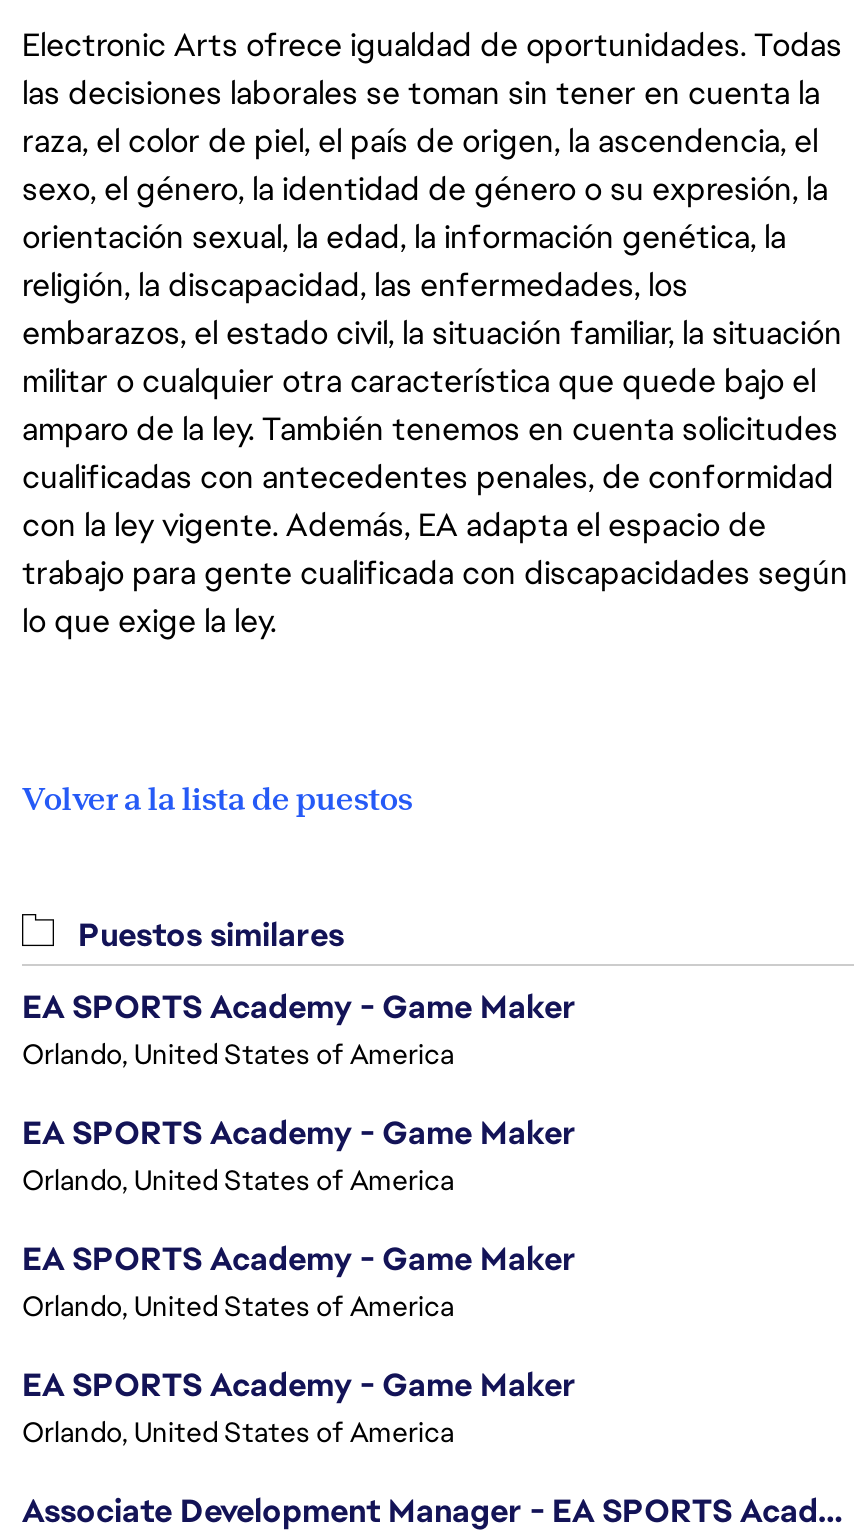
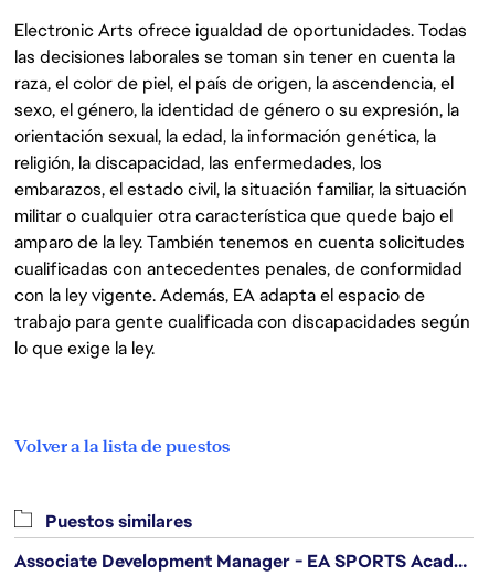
- EA SPORTS Academy - Game Maker
- Orlando, United States of America
- EA SPORTS Academy - Game Maker
- Orlando, United States of America
- EA SPORTS Academy - Game Maker
- Orlando, United States of America
- EA SPORTS Academy - Game Maker
- Orlando, United States of America
